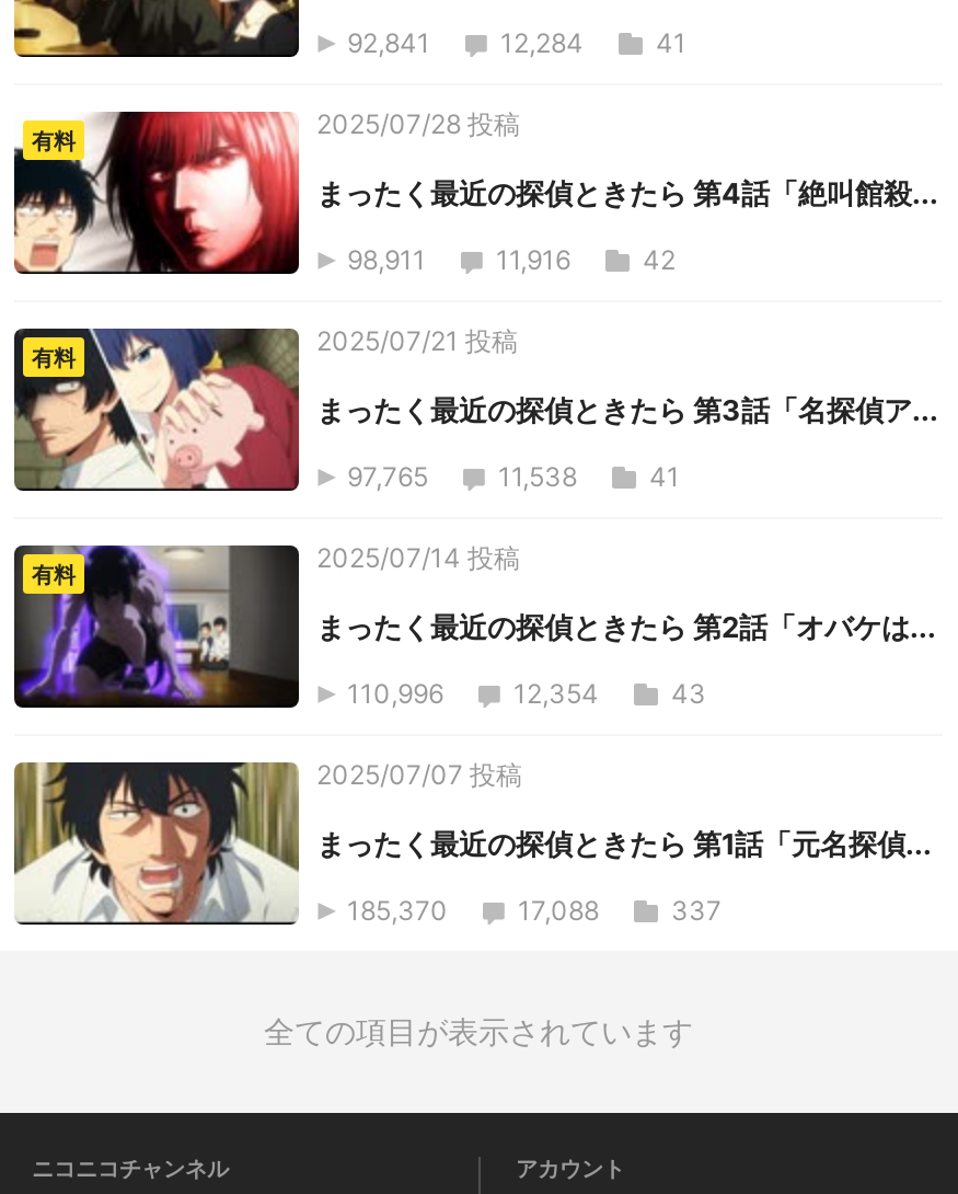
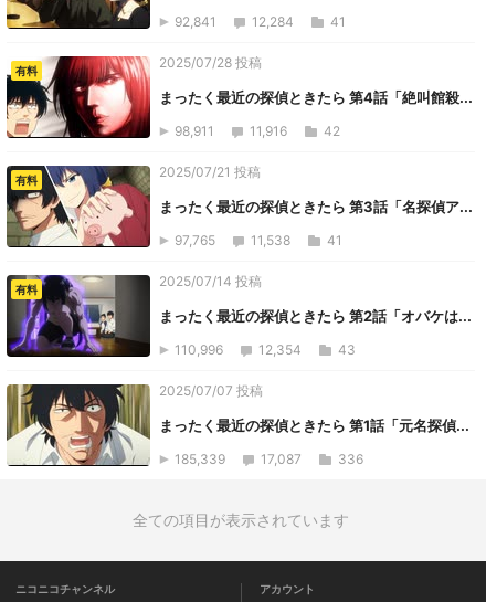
- 185,370
+ 185,339

- 17,088
+ 17,087

- 337
+ 336
